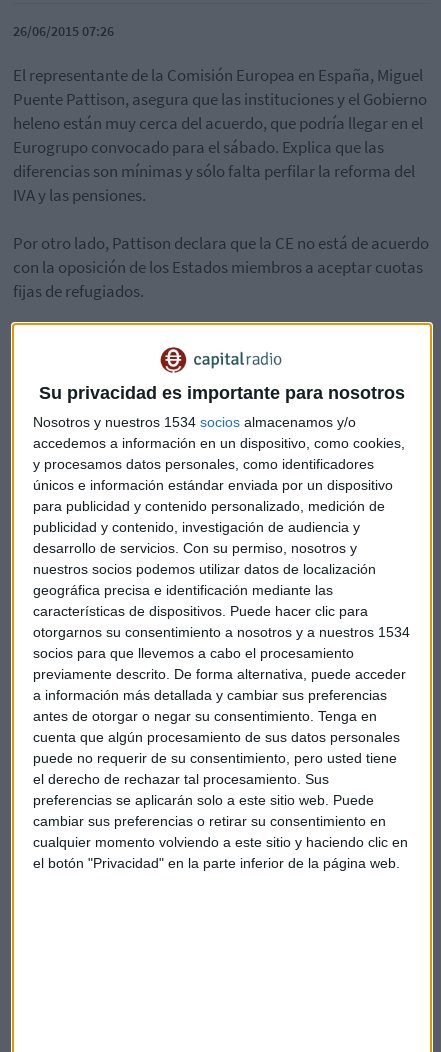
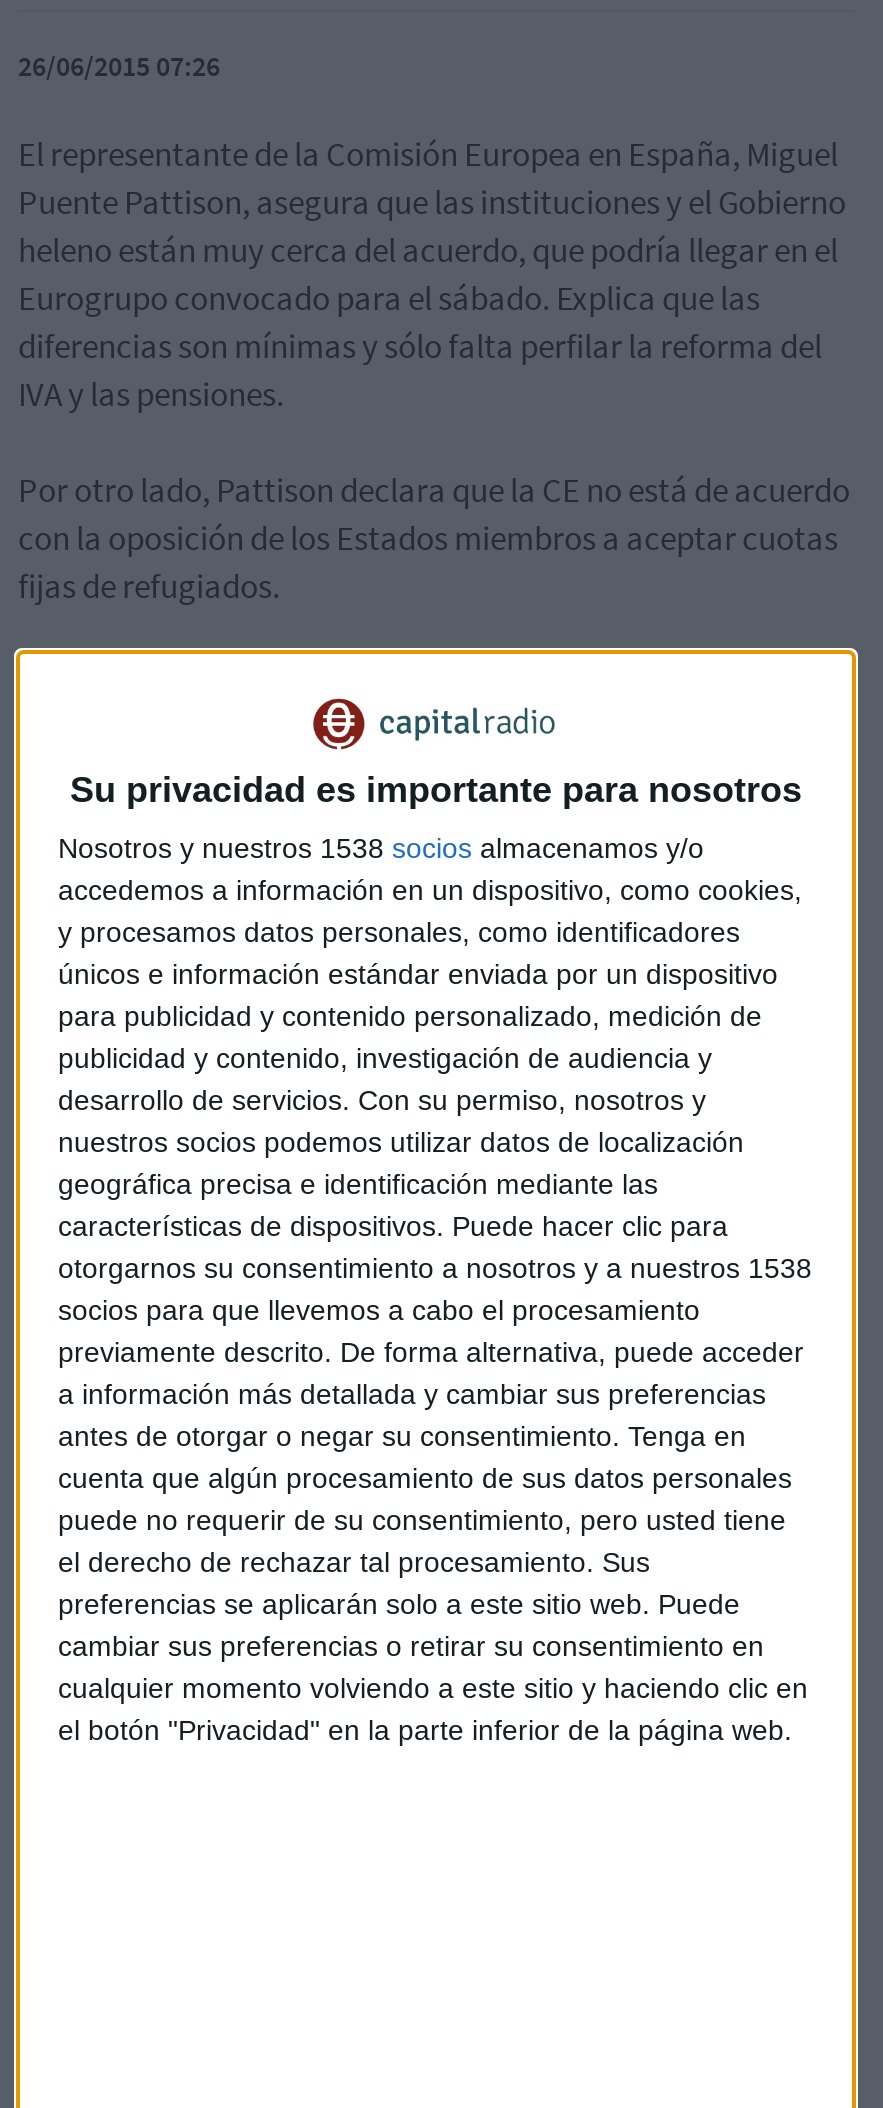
- Nosotros y nuestros 1534 socios almacenamos y/o
+ Nosotros y nuestros 1538 socios almacenamos y/o

- otorgarnos su consentimiento a nosotros y a nuestros 1534
+ otorgarnos su consentimiento a nosotros y a nuestros 1538
